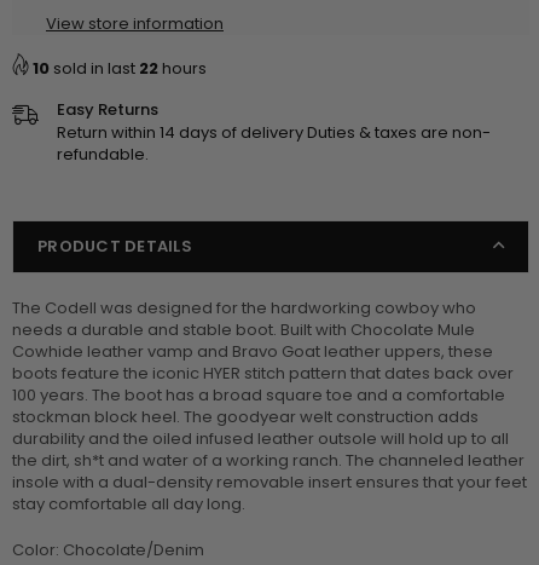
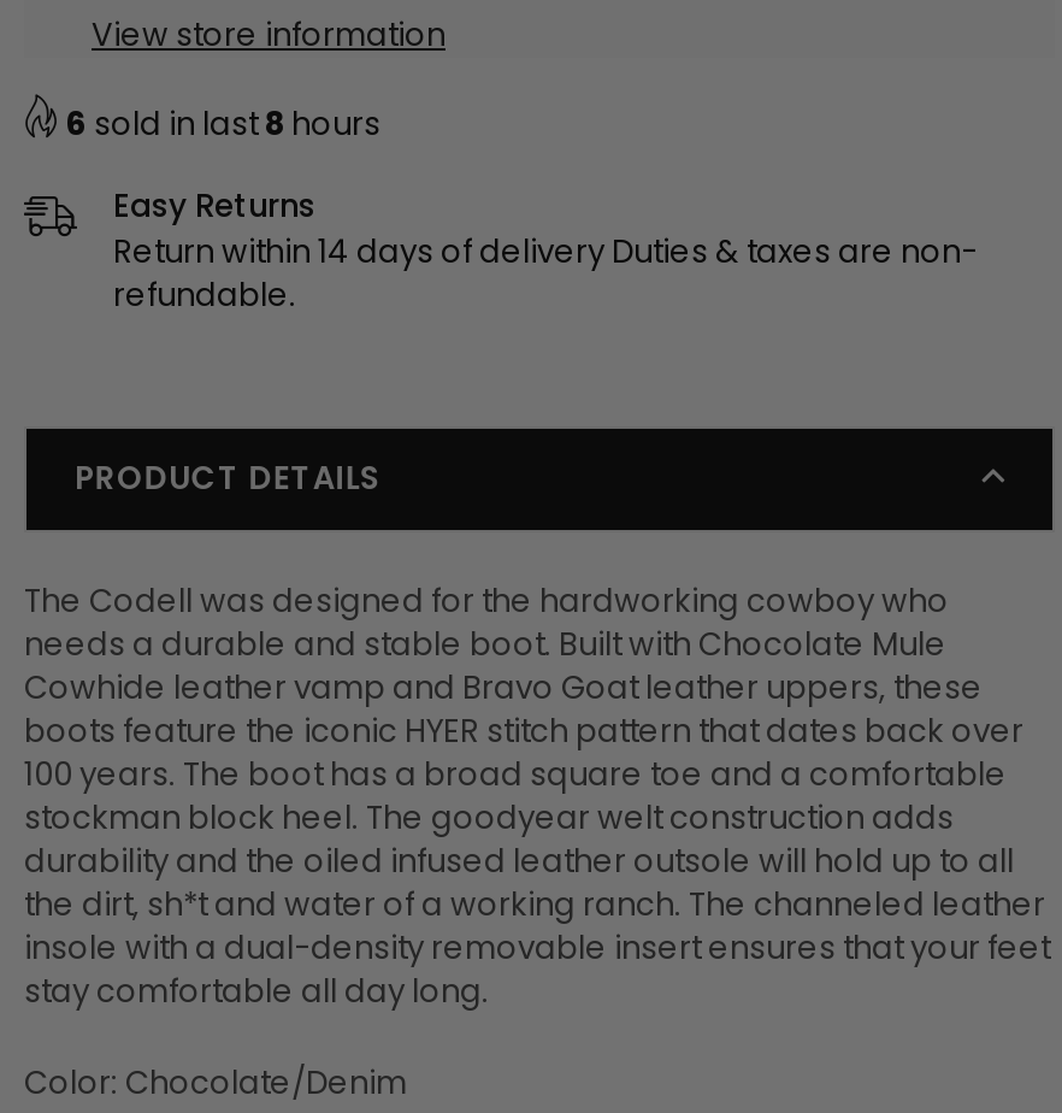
- 10 sold in last22 hours
+ 6 sold in last8 hours
